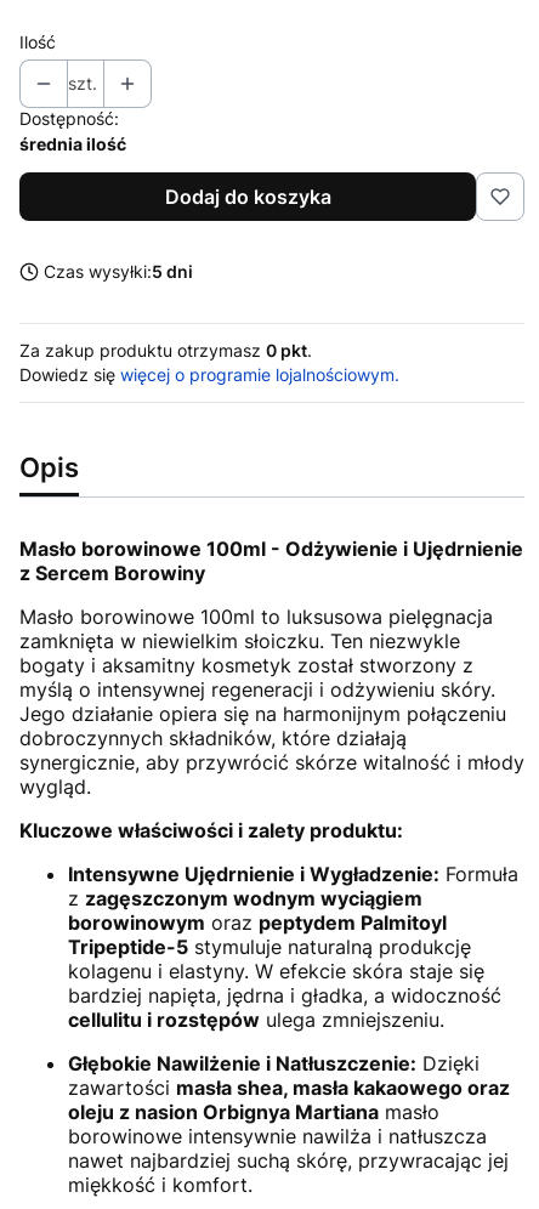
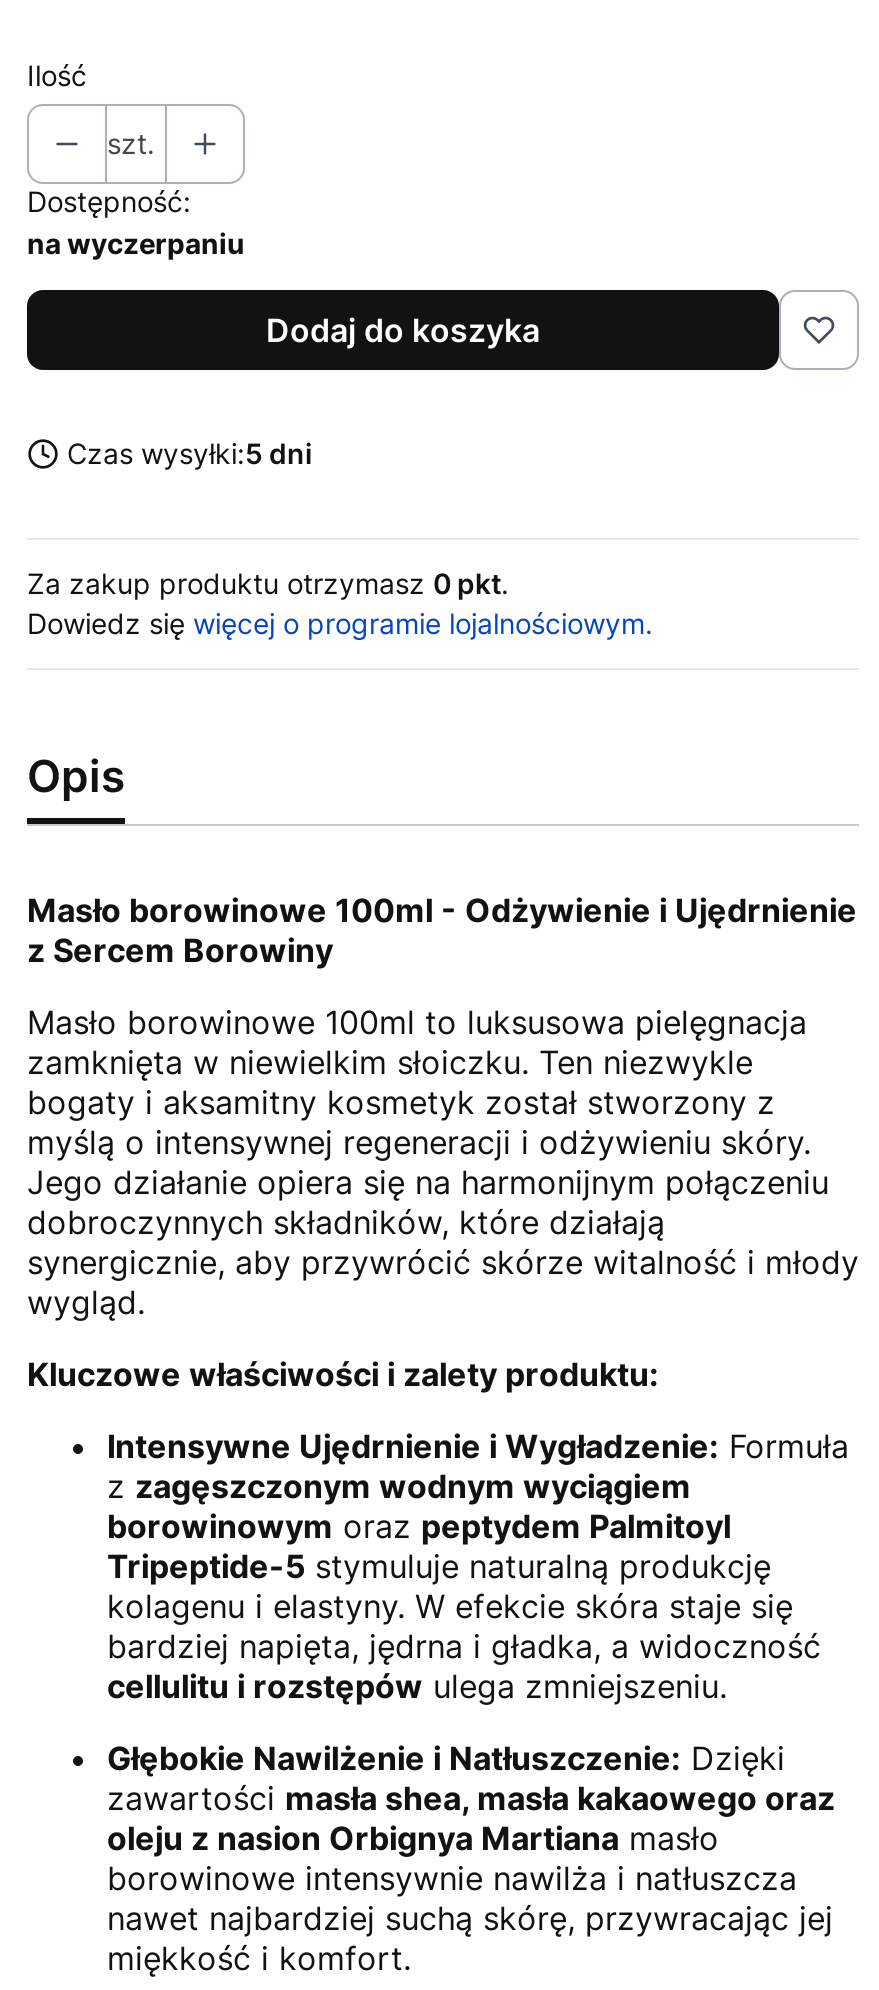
- średnia ilość
+ na wyczerpaniu
